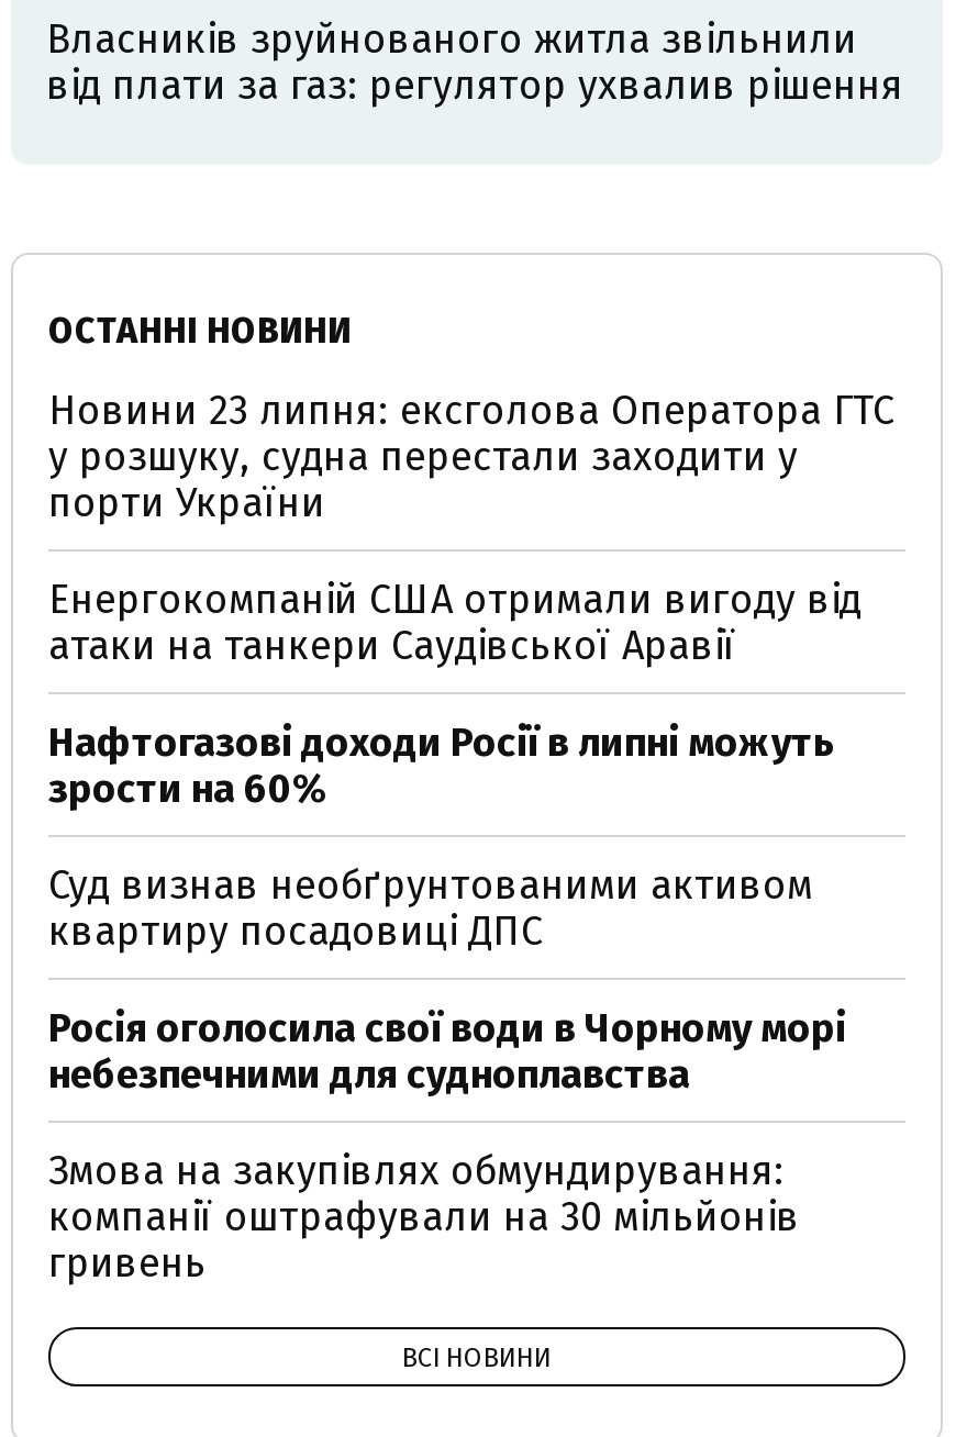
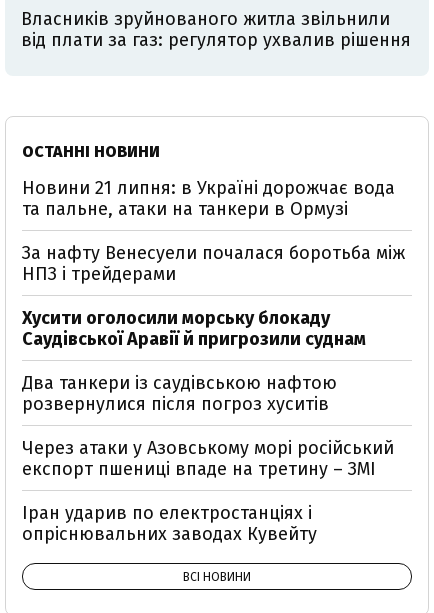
- Новини 23 липня: ексголова Оператора ГТС
- у розшуку, судна перестали заходити у
- порти України
+ Новини 21 липня: в Україні дорожчає вода
+ та пальне, атаки на танкери в Ормузі

- Енергокомпаній США отримали вигоду від
- атаки на танкери Саудівської Аравії
+ За нафту Венесуели почалася боротьба між
+ НПЗ і трейдерами

- Нафтогазові доходи Росії в липні можуть
- зрости на 60%
+ Хусити оголосили морську блокаду
+ Саудівської Аравії й пригрозили суднам

- Суд визнав необґрунтованими активом
- квартиру посадовиці ДПС
+ Два танкери із саудівською нафтою
+ розвернулися після погроз хуситів

- Росія оголосила свої води в Чорному морі
- небезпечними для судноплавства
+ Через атаки у Азовському морі російський
+ експорт пшениці впаде на третину – ЗМІ

- Змова на закупівлях обмундирування:
- компанії оштрафували на 30 мільйонів
- гривень
+ Іран ударив по електростанціях і
+ опріснювальних заводах Кувейту
